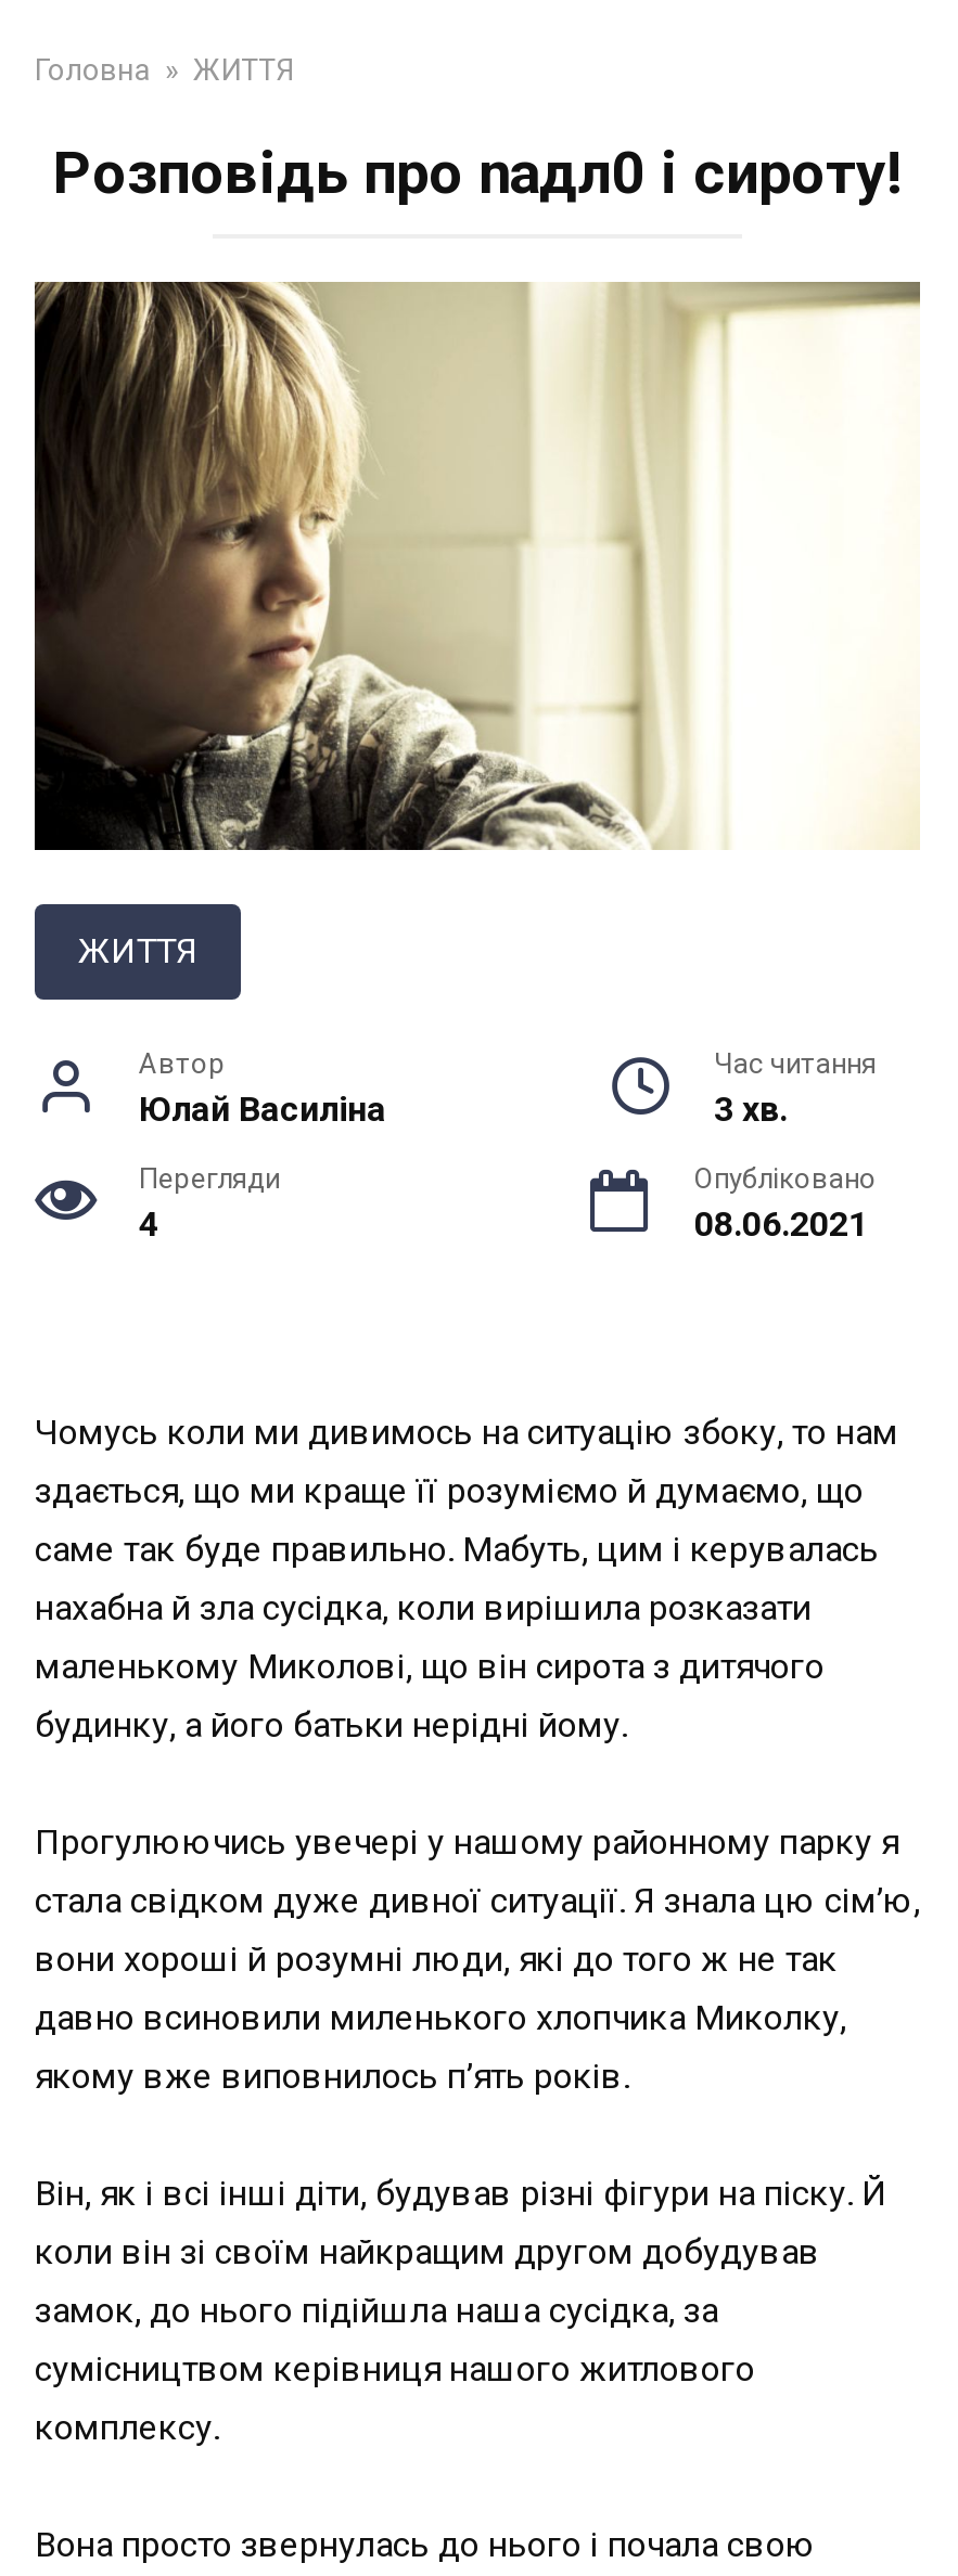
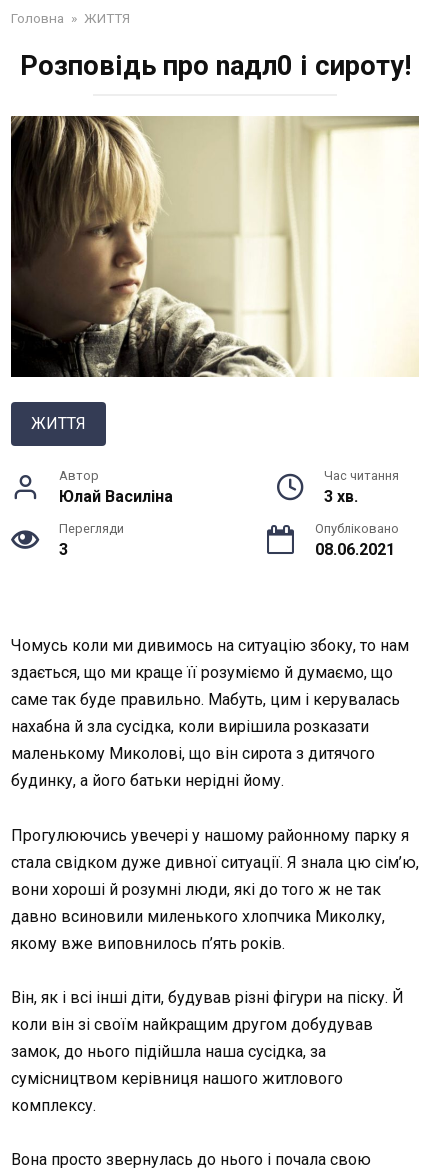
- 4
+ 3
